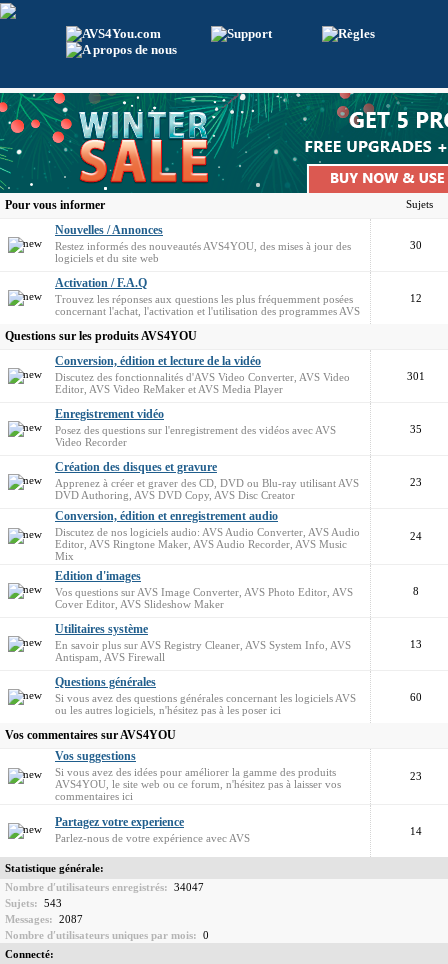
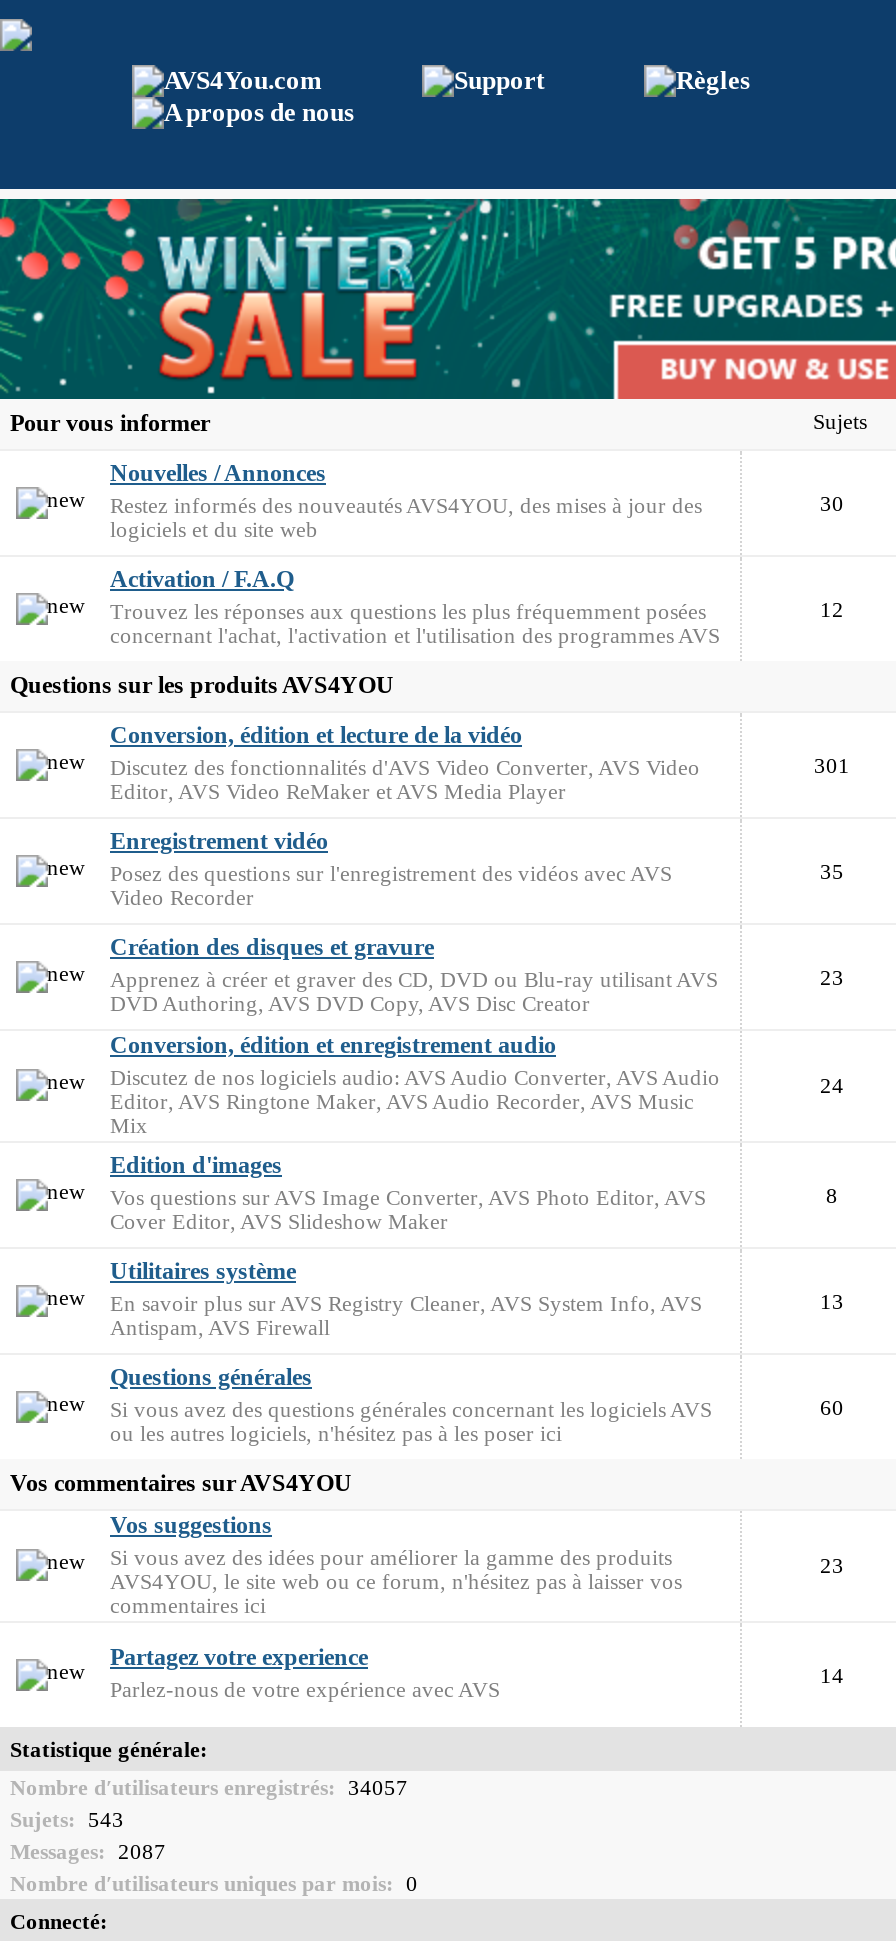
- Nombre d′utilisateurs enregistrés: 34047
+ Nombre d′utilisateurs enregistrés: 34057
